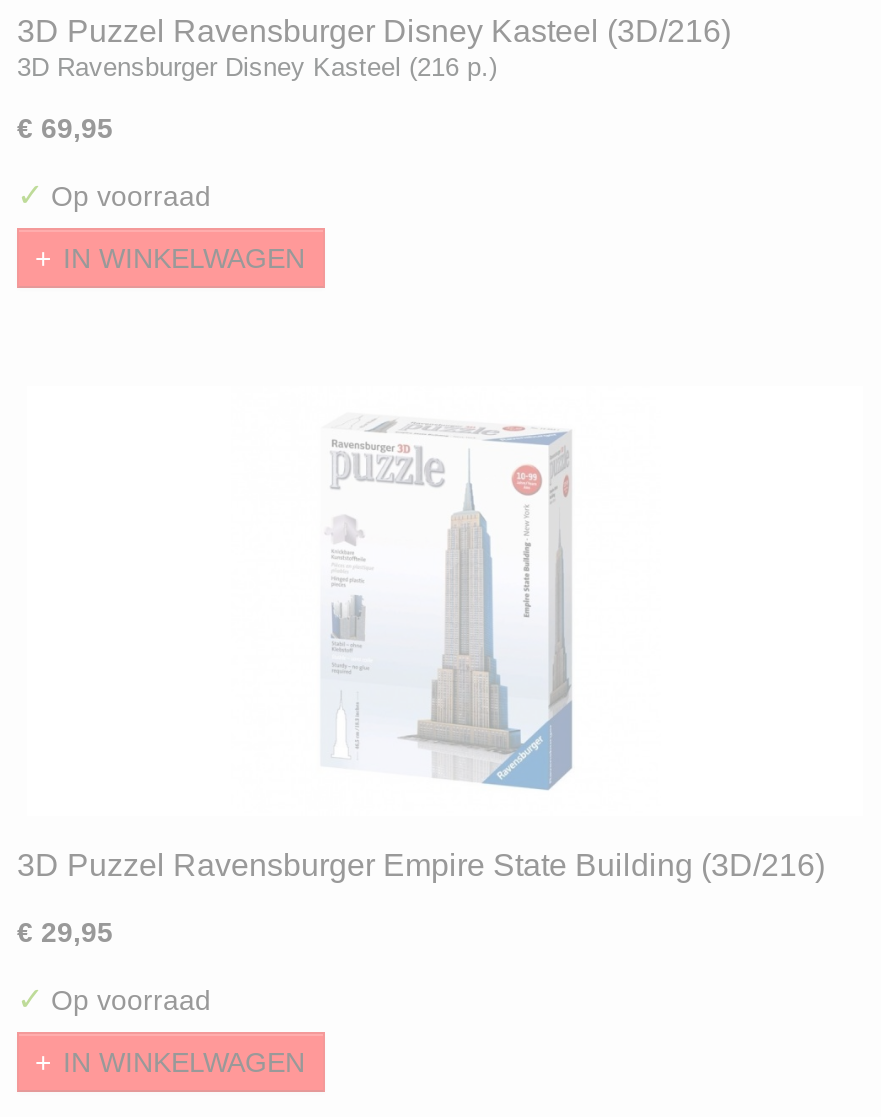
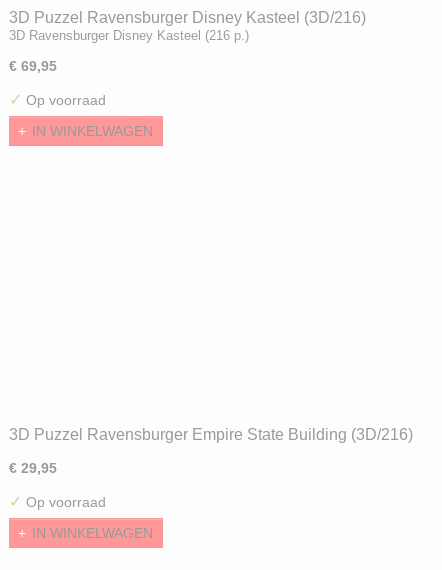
- [image]
